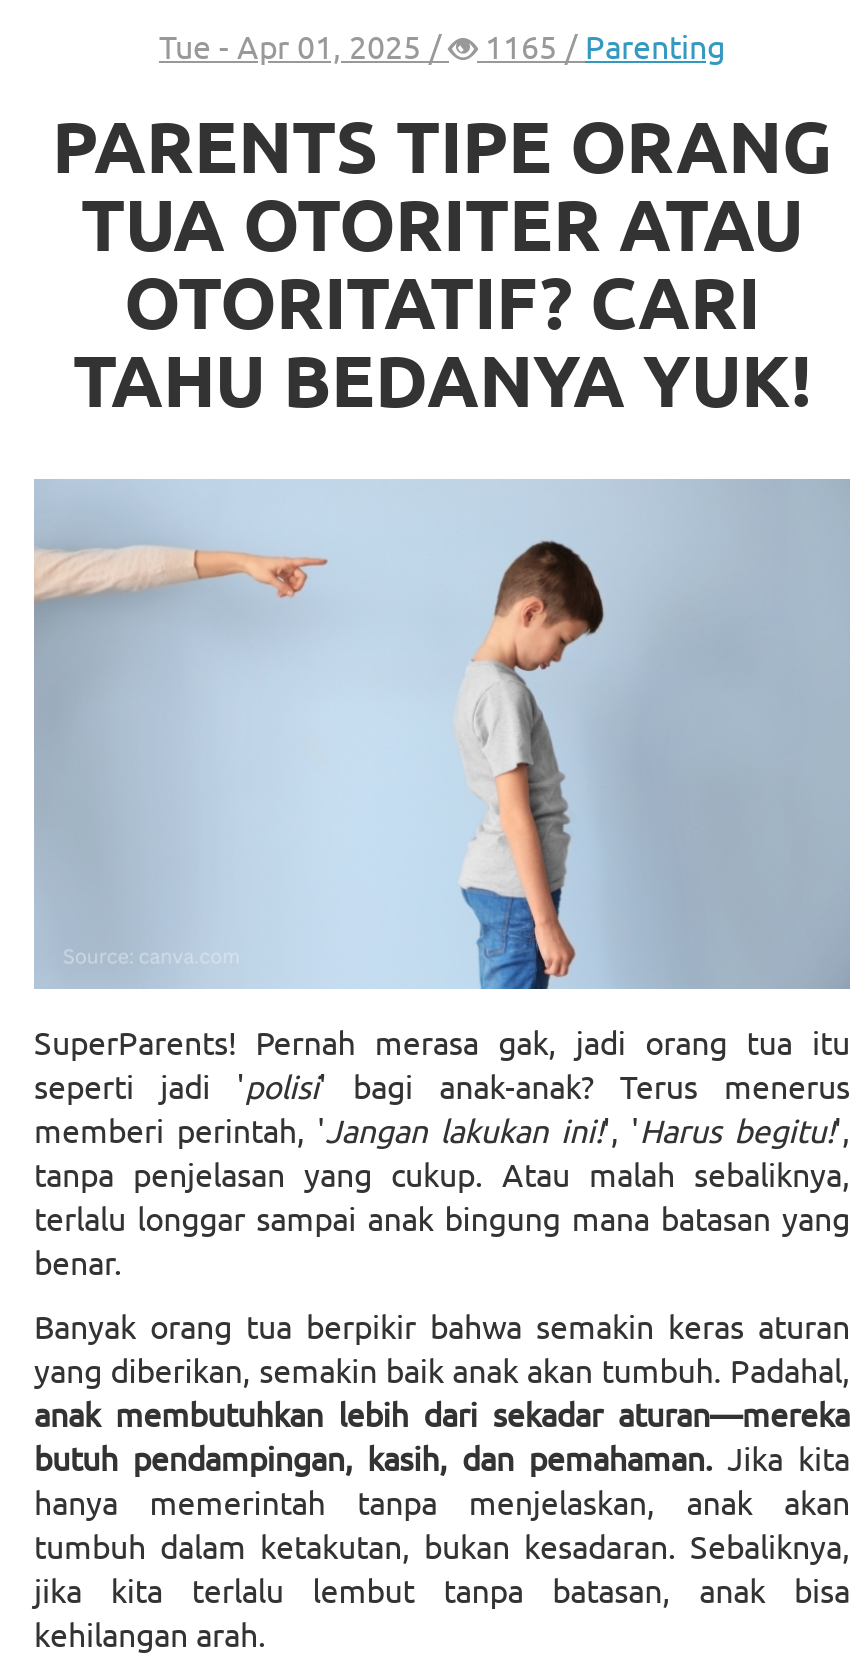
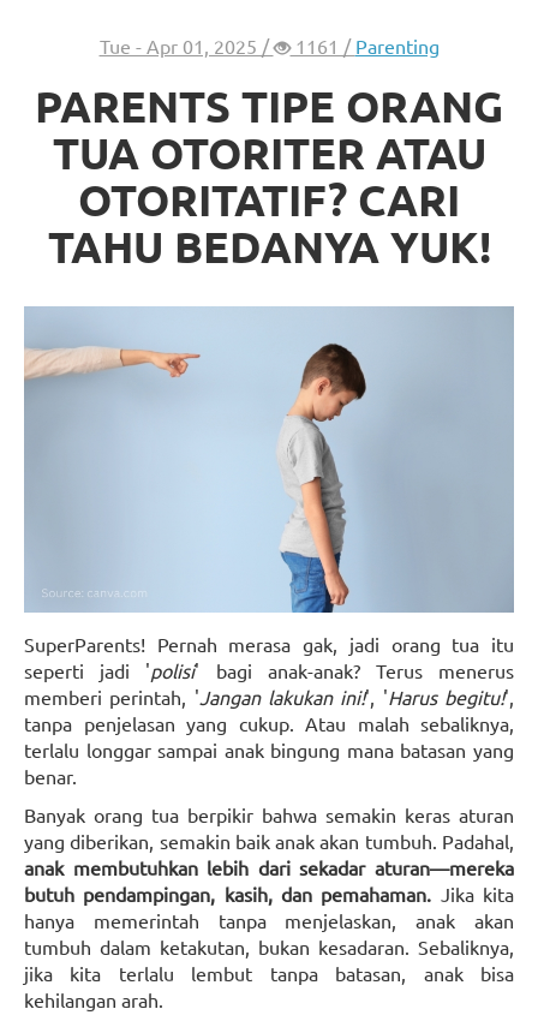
- Tue - Apr 01, 2025 / 1165 / Parenting
+ Tue - Apr 01, 2025 / 1161 / Parenting
